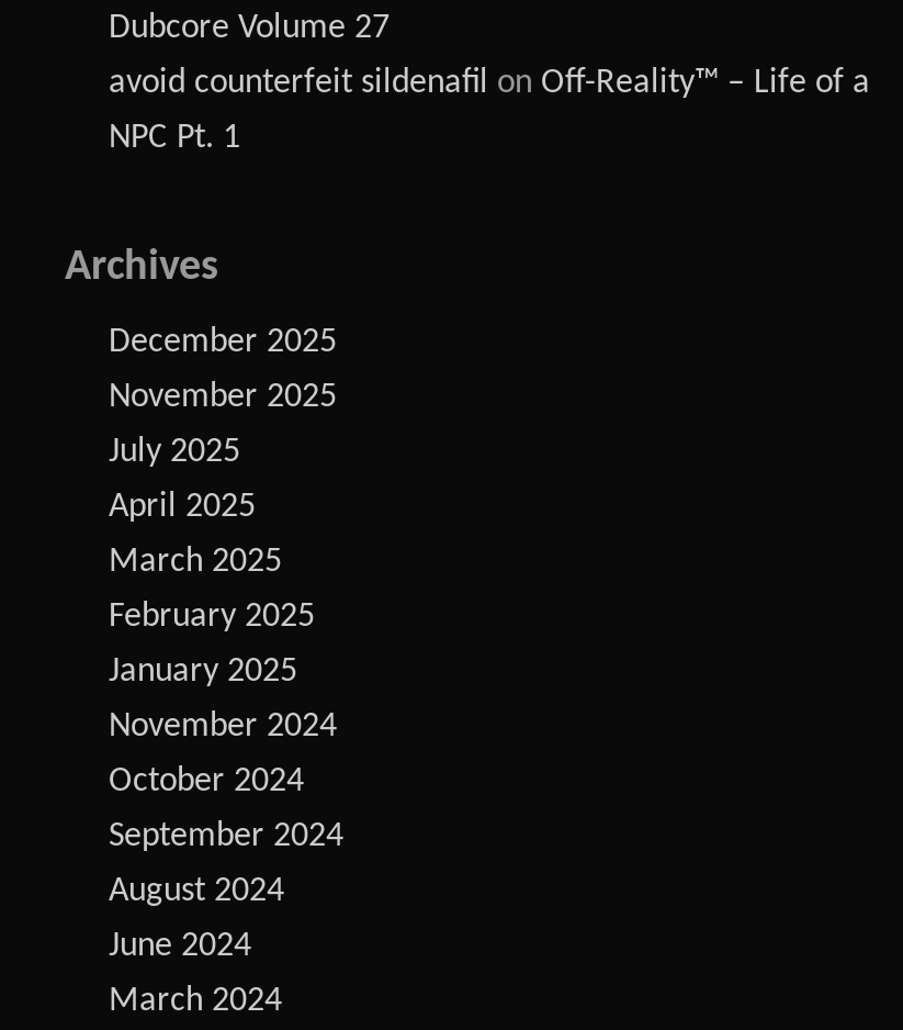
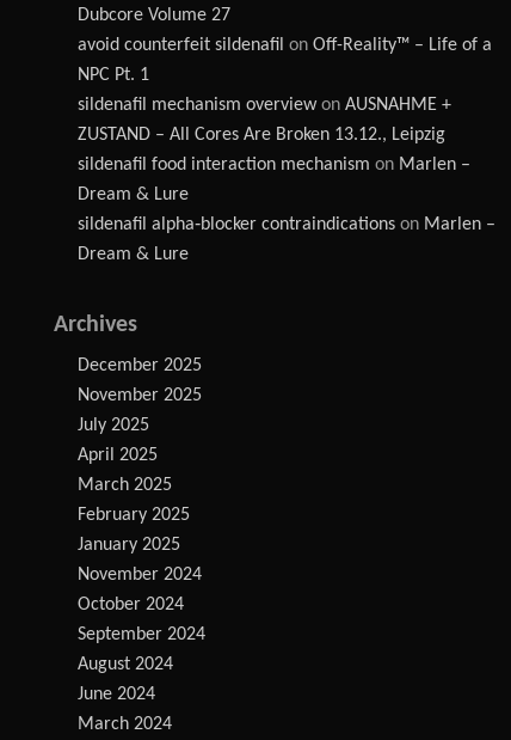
+ sildenafil mechanism overview on AUSNAHME +
+ ZUSTAND – All Cores Are Broken 13.12., Leipzig
+ sildenafil food interaction mechanism on Marlen –
+ Dream & Lure
+ sildenafil alpha‑blocker contraindications on Marlen –
+ Dream & Lure
